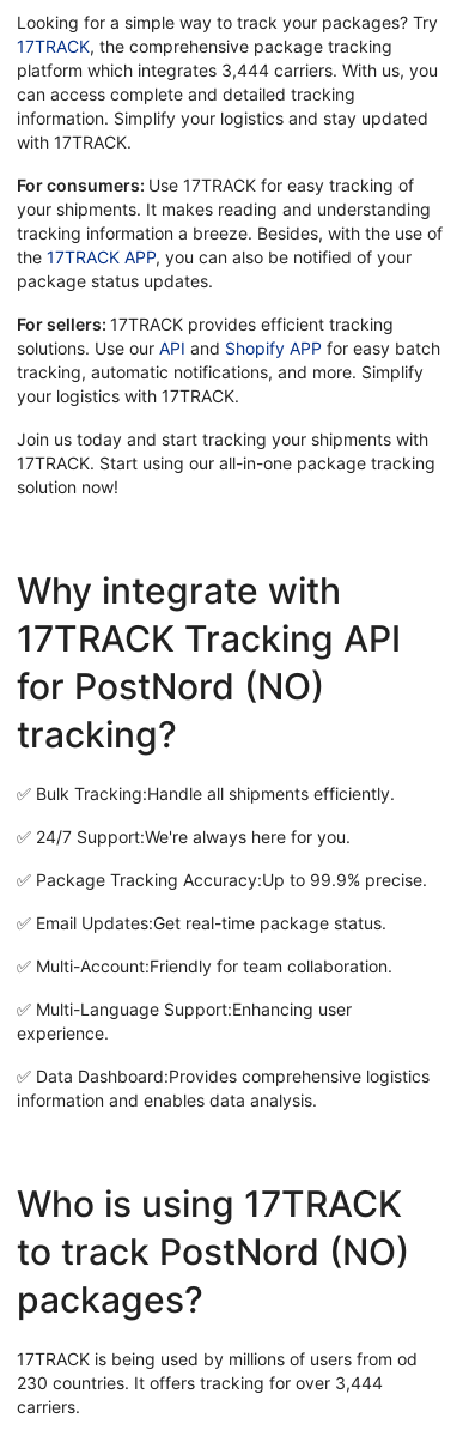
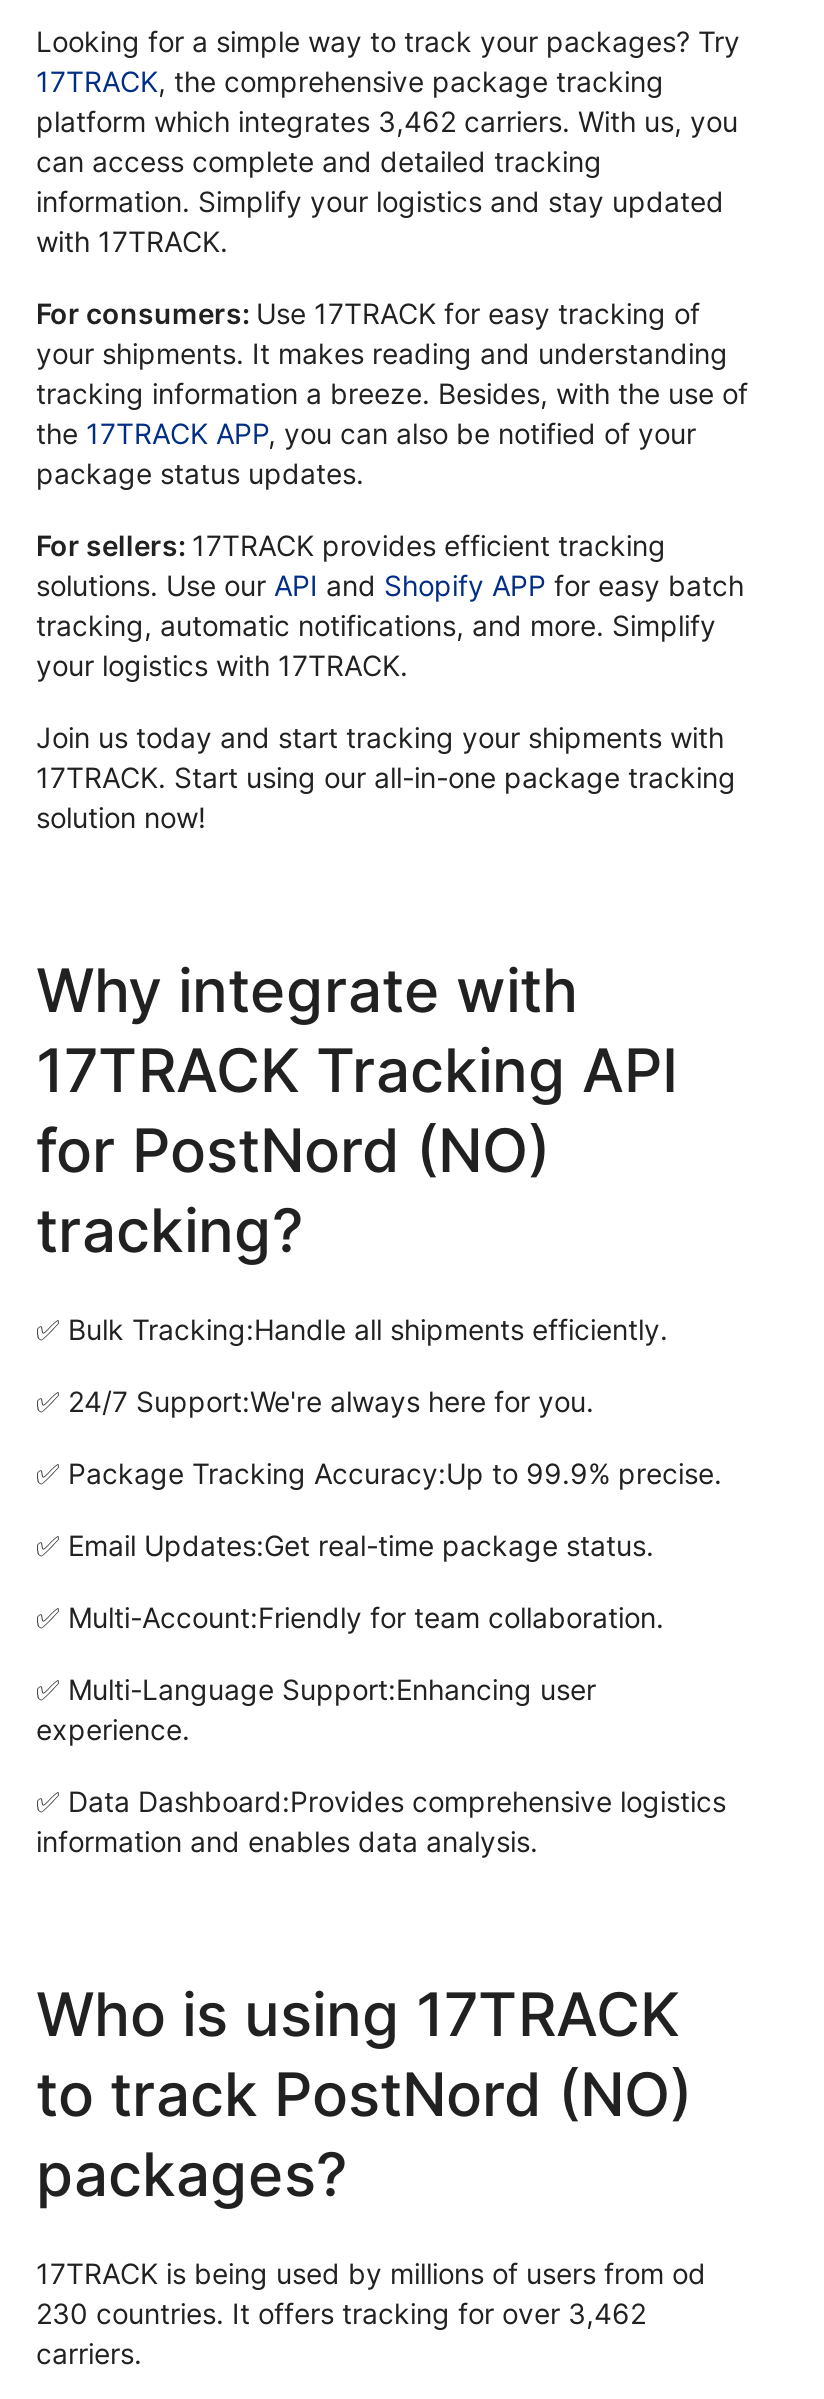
- platform which integrates 3,444 carriers. With us, you
+ platform which integrates 3,462 carriers. With us, you

- 230 countries. It offers tracking for over 3,444
+ 230 countries. It offers tracking for over 3,462
